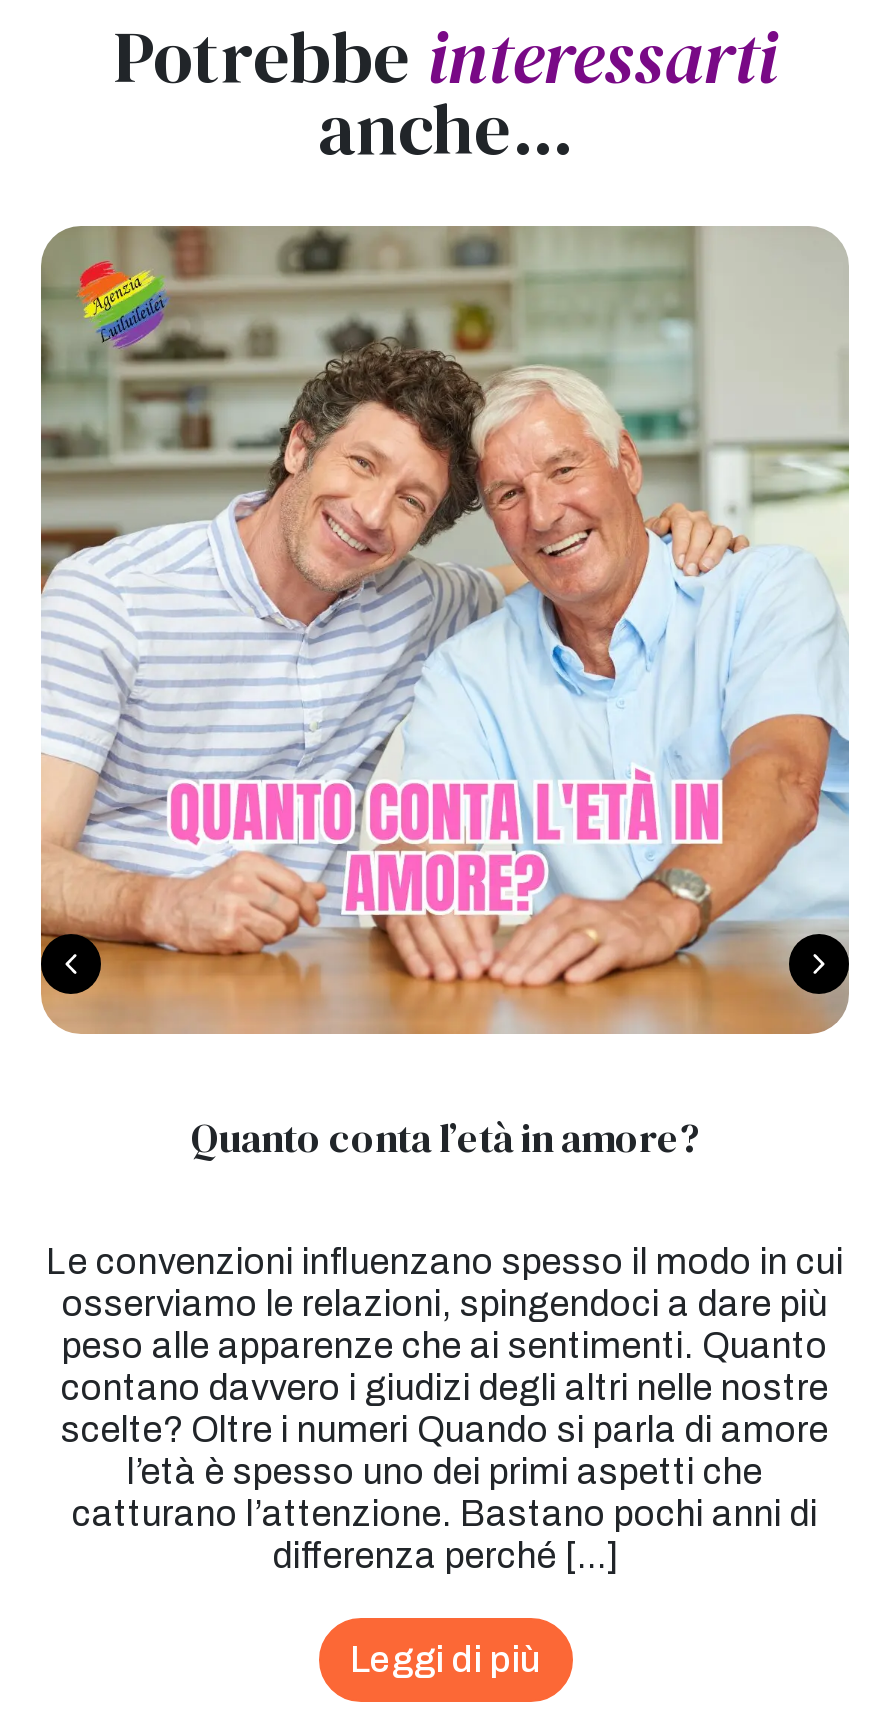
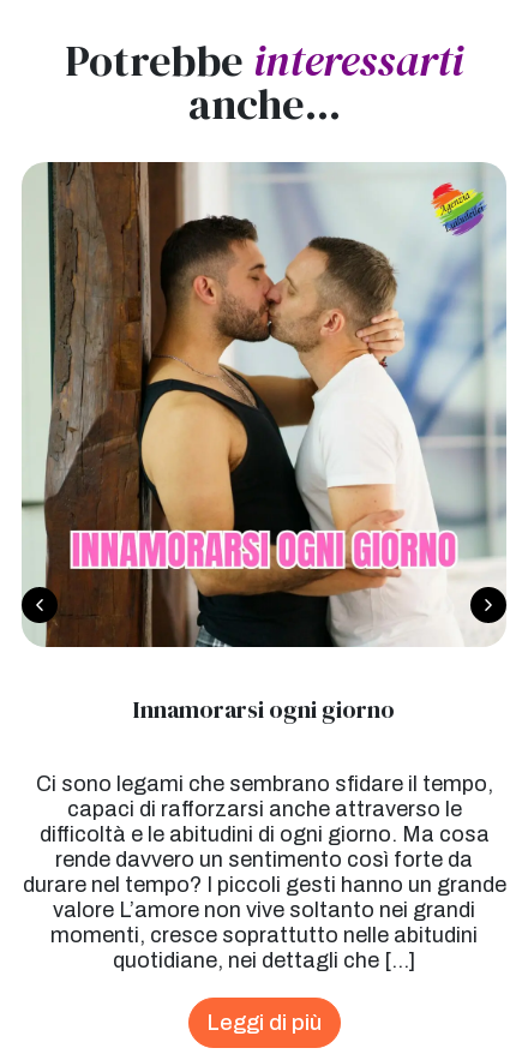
- [image]
- Quanto conta l’età in amore?
+ [image]
+ Innamorarsi ogni giorno

- Le convenzioni influenzano spesso il modo in cui
- osserviamo le relazioni, spingendoci a dare più
- peso alle apparenze che ai sentimenti. Quanto
- contano davvero i giudizi degli altri nelle nostre
- scelte? Oltre i numeri Quando si parla di amore
- l’età è spesso uno dei primi aspetti che
- catturano l’attenzione. Bastano pochi anni di
- differenza perché […]
+ Ci sono legami che sembrano sfidare il tempo,
+ capaci di rafforzarsi anche attraverso le
+ difficoltà e le abitudini di ogni giorno. Ma cosa
+ rende davvero un sentimento così forte da
+ durare nel tempo? I piccoli gesti hanno un grande
+ valore L’amore non vive soltanto nei grandi
+ momenti, cresce soprattutto nelle abitudini
+ quotidiane, nei dettagli che […]
